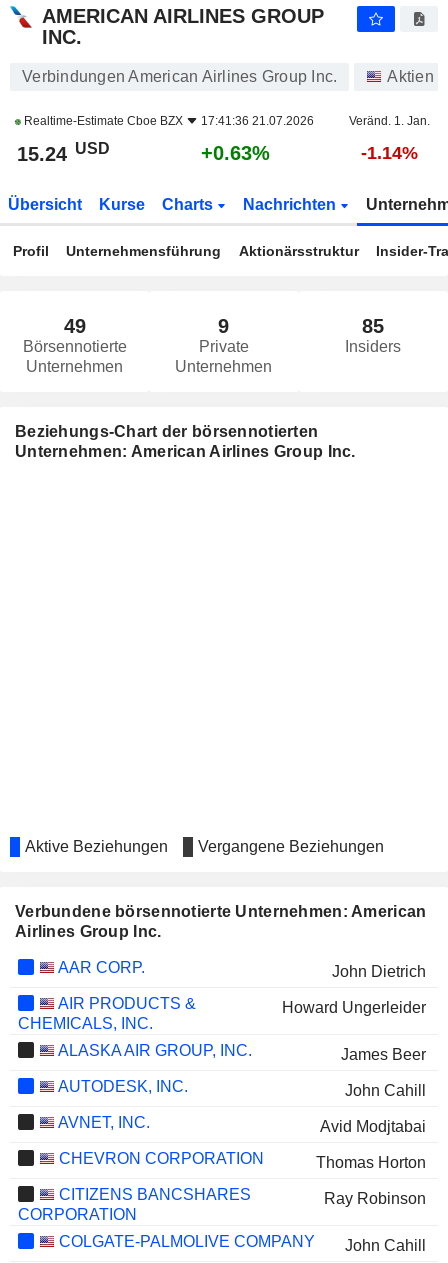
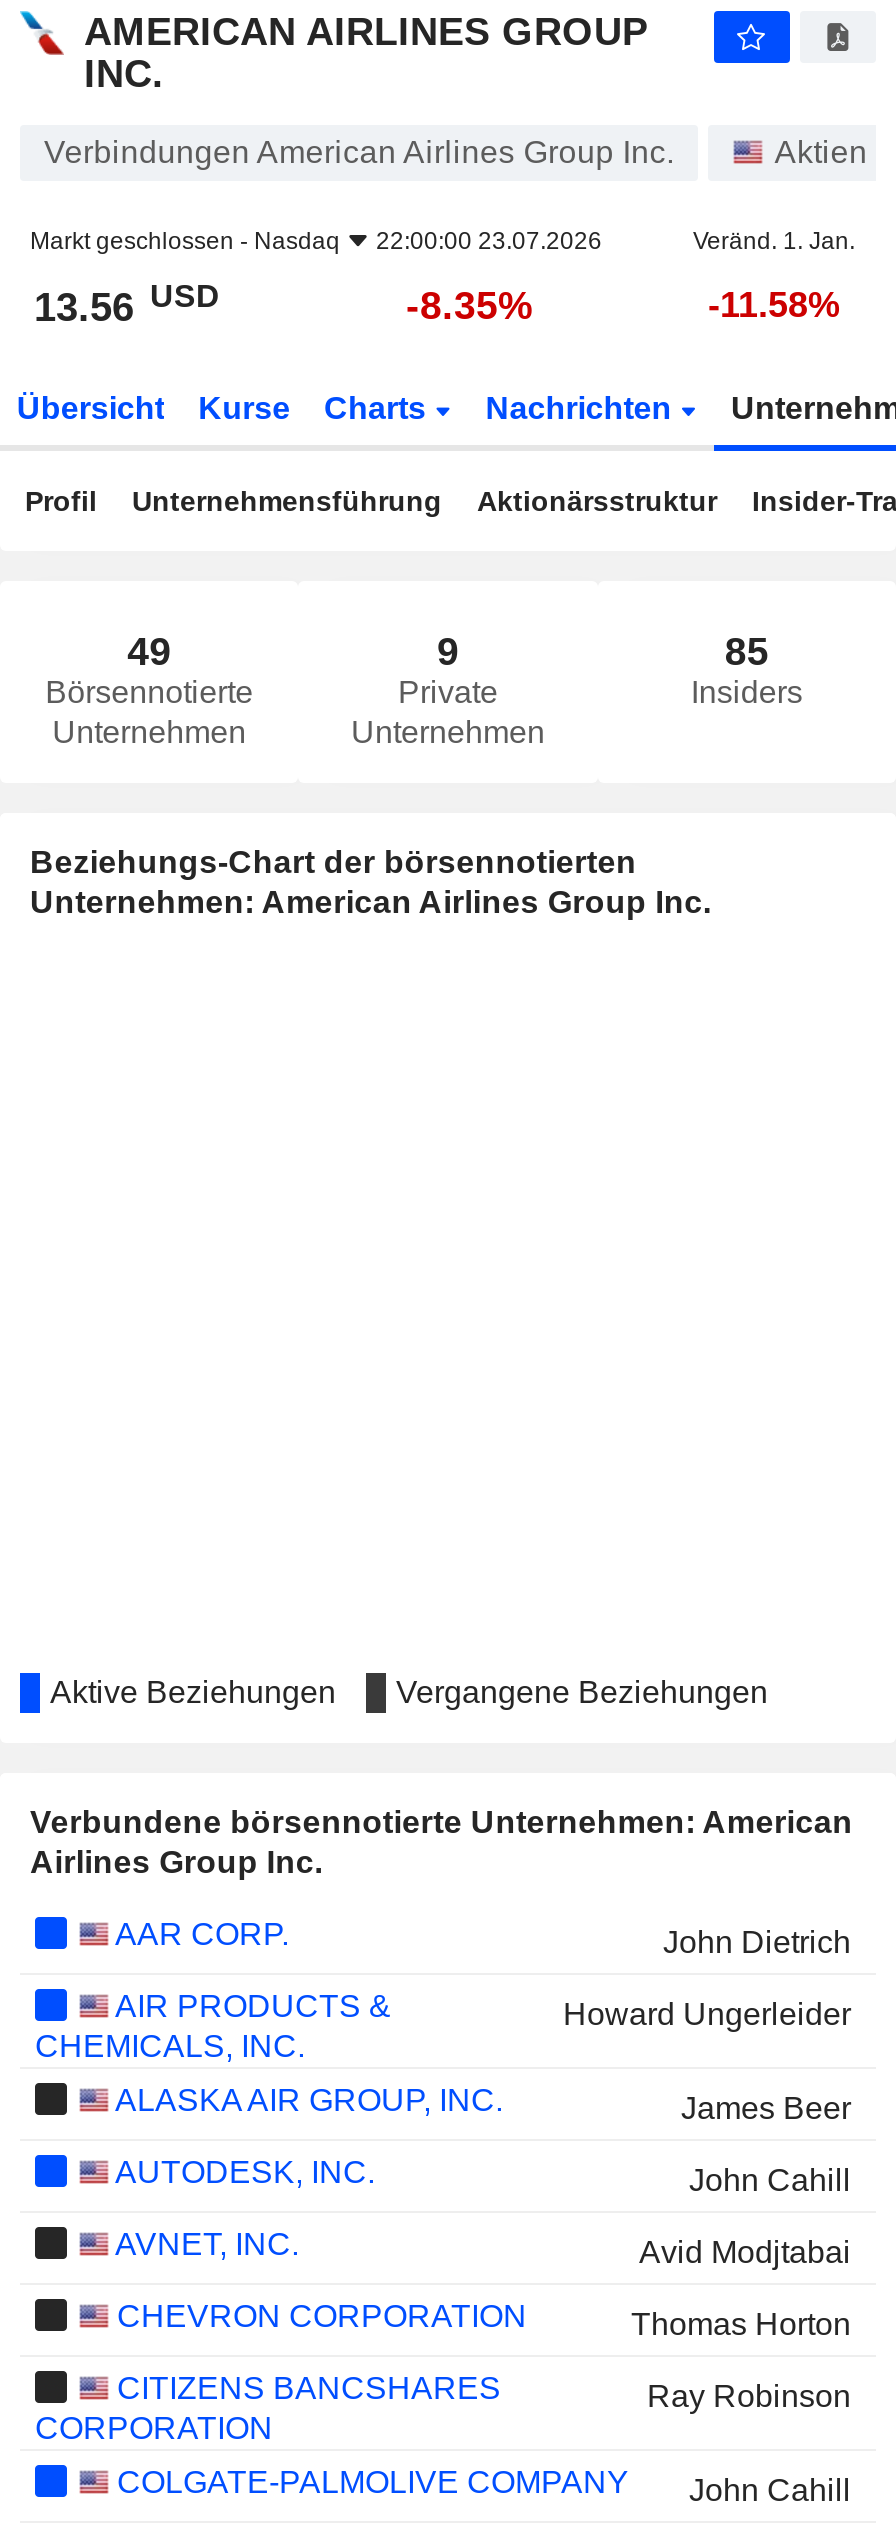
- Realtime-Estimate Cboe BZX
- 17:41:36 21.07.2026
+ Markt geschlossen - Nasdaq
+ 22:00:00 23.07.2026

- 15.24 USD
+ 13.56 USD

- +0.63%
+ -8.35%

- -1.14%
+ -11.58%
